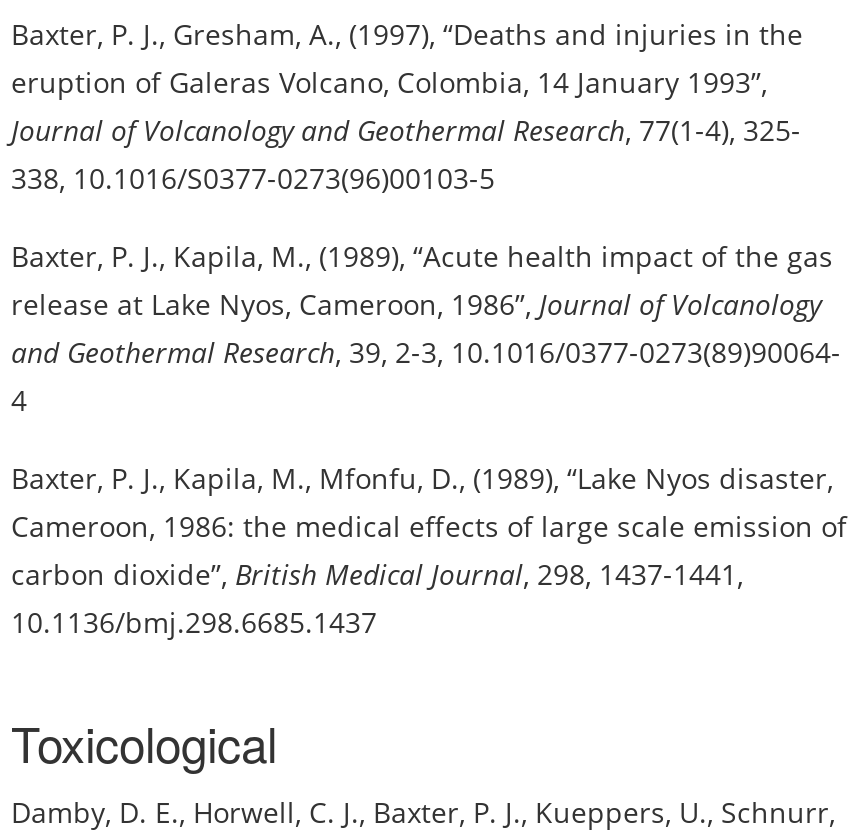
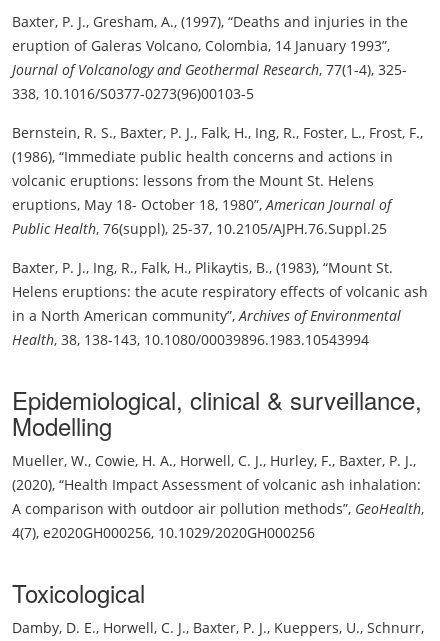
- Baxter, P. J., Kapila, M., (1989), Acute health impact of the gas
- release at Lake Nyos, Cameroon, 1986 , Journal of Volcanology
- and Geothermal Research, 39, 2-3, 10.1016/0377-0273(89)90064-
- 4
- Baxter, P. J., Kapila, M., Mfonfu, D., (1989), Lake Nyos disaster,
- Cameroon, 1986: the medical effects of large scale emission of
- carbon dioxide , British Medical Journal, 298, 1437-1441,
- 10.1136/bmj.298.6685.1437
+ Bernstein, R. S., Baxter, P. J., Falk, H., Ing, R., Foster, L., Frost, F.,
+ (1986), Immediate public health concerns and actions in
+ volcanic eruptions: lessons from the Mount St. Helens
+ eruptions, May 18- October 18, 1980 ,American Journal of
+ Public Health, 76(suppl), 25-37, 10.2105/AJPH.76.Suppl.25
+ Baxter, P. J., Ing, R., Falk, H., Plikaytis, B., (1983), Mount St.
+ Helens eruptions: the acute respiratory effects of volcanic ash
+ in a North American community ,Archives of Environmental
+ Health, 38, 138-143, 10.1080/00039896.1983.10543994
+ Epidemiological, clinical & surveillance,
+ Modelling
+ Mueller, W., Cowie, H. A., Horwell, C. J., Hurley, F., Baxter, P. J.,
+ (2020), Health Impact Assessment of volcanic ash inhalation:
+ A comparison with outdoor air pollution methods , GeoHealth,
+ 4(7), e2020GH000256, 10.1029/2020GH000256
